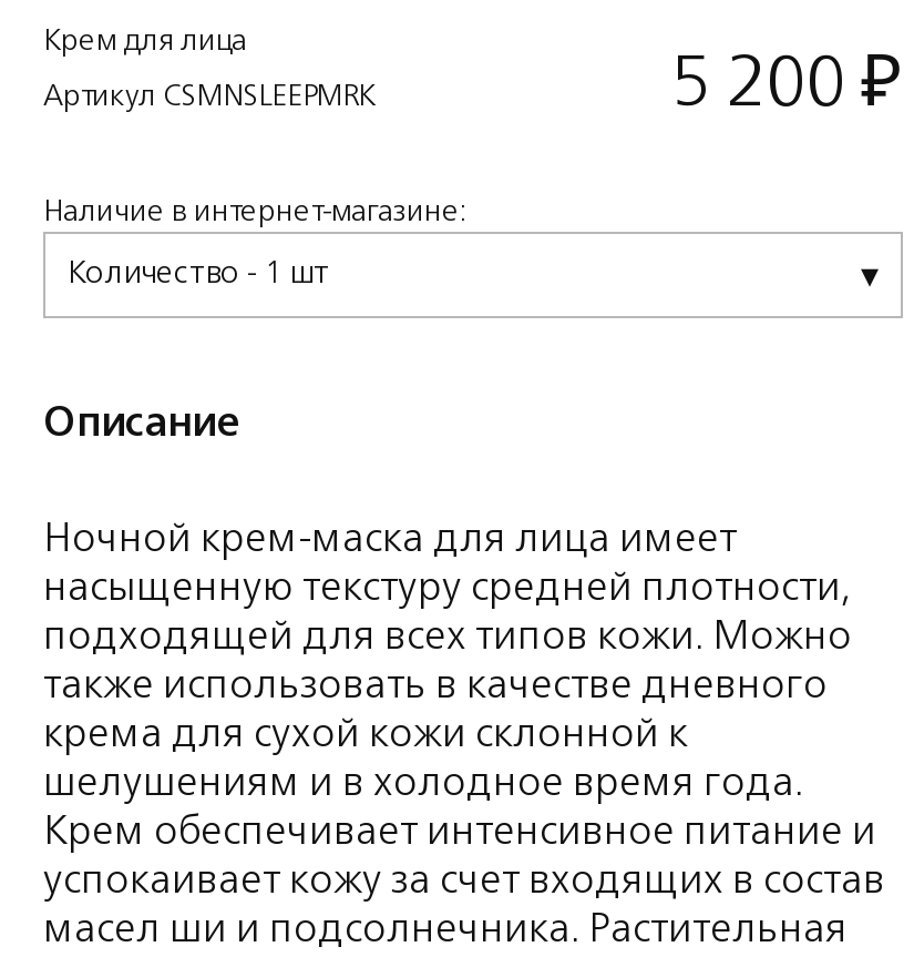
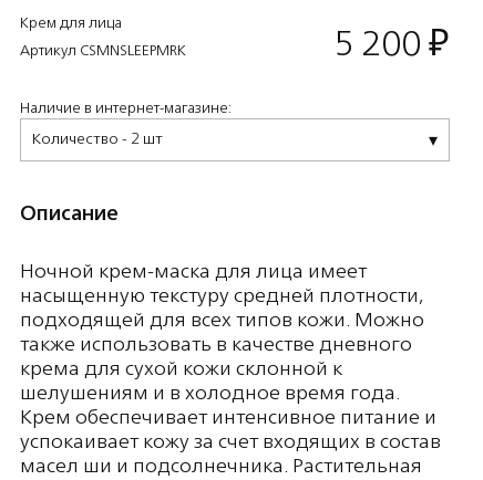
- Количество - 1 шт
+ Количество - 2 шт
